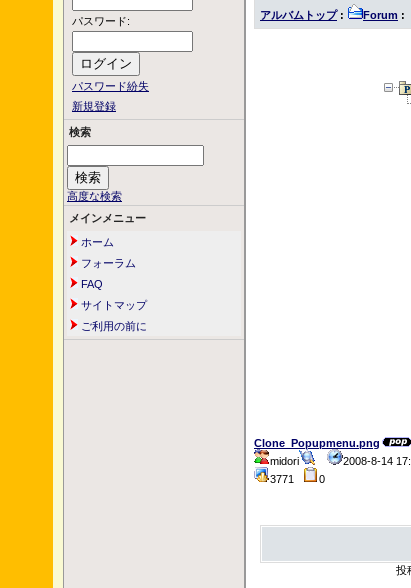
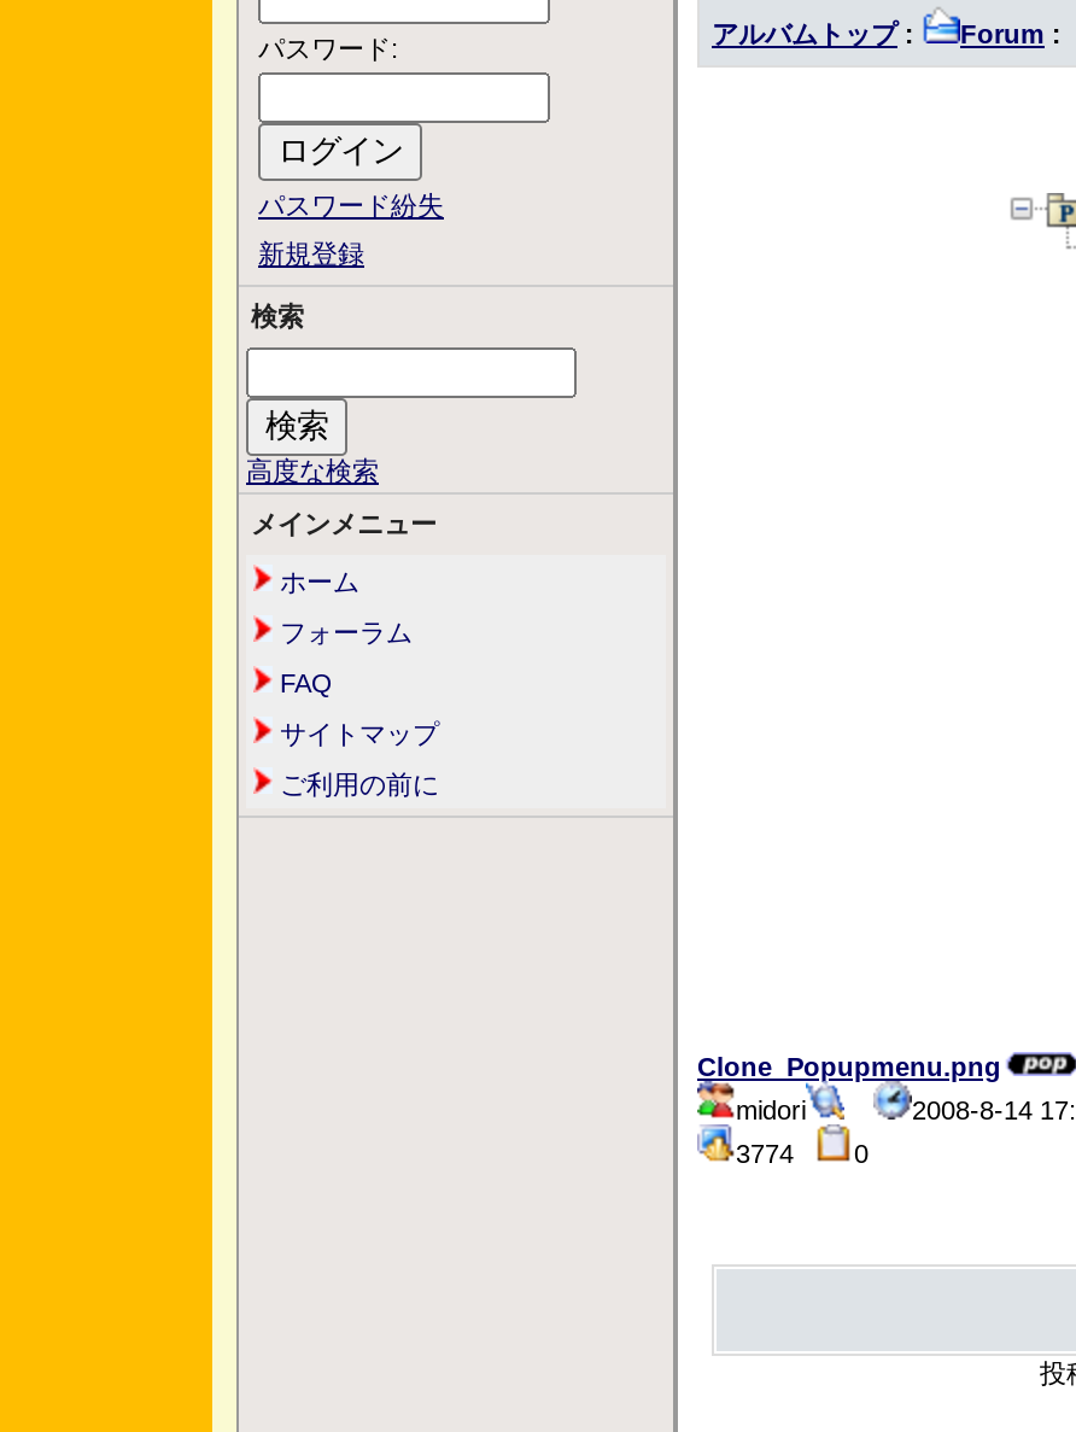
- 3771 0
+ 3774 0
